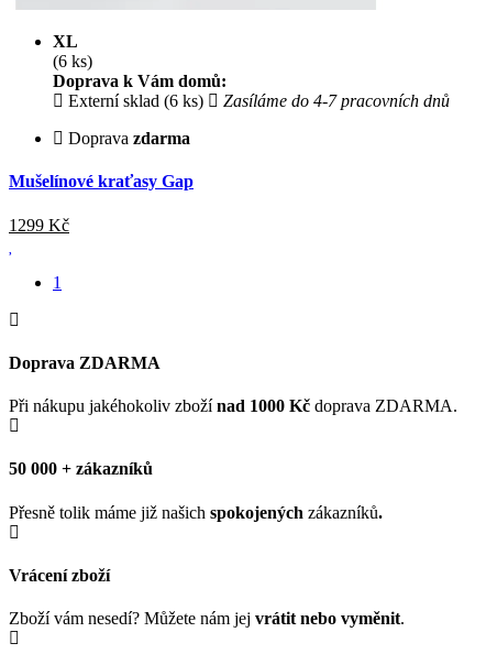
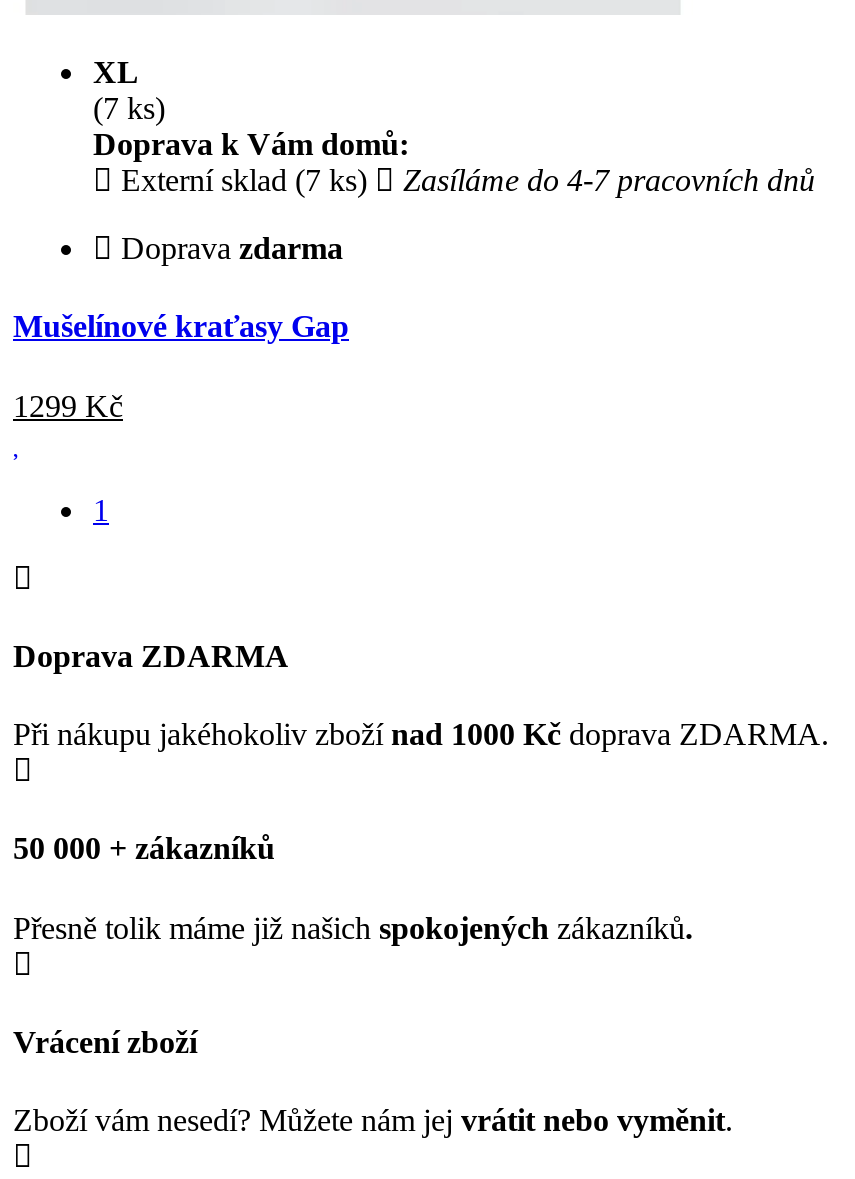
- (6 ks)
+ (7 ks)

- Externí sklad (6 ks)
+ Externí sklad (7 ks)
